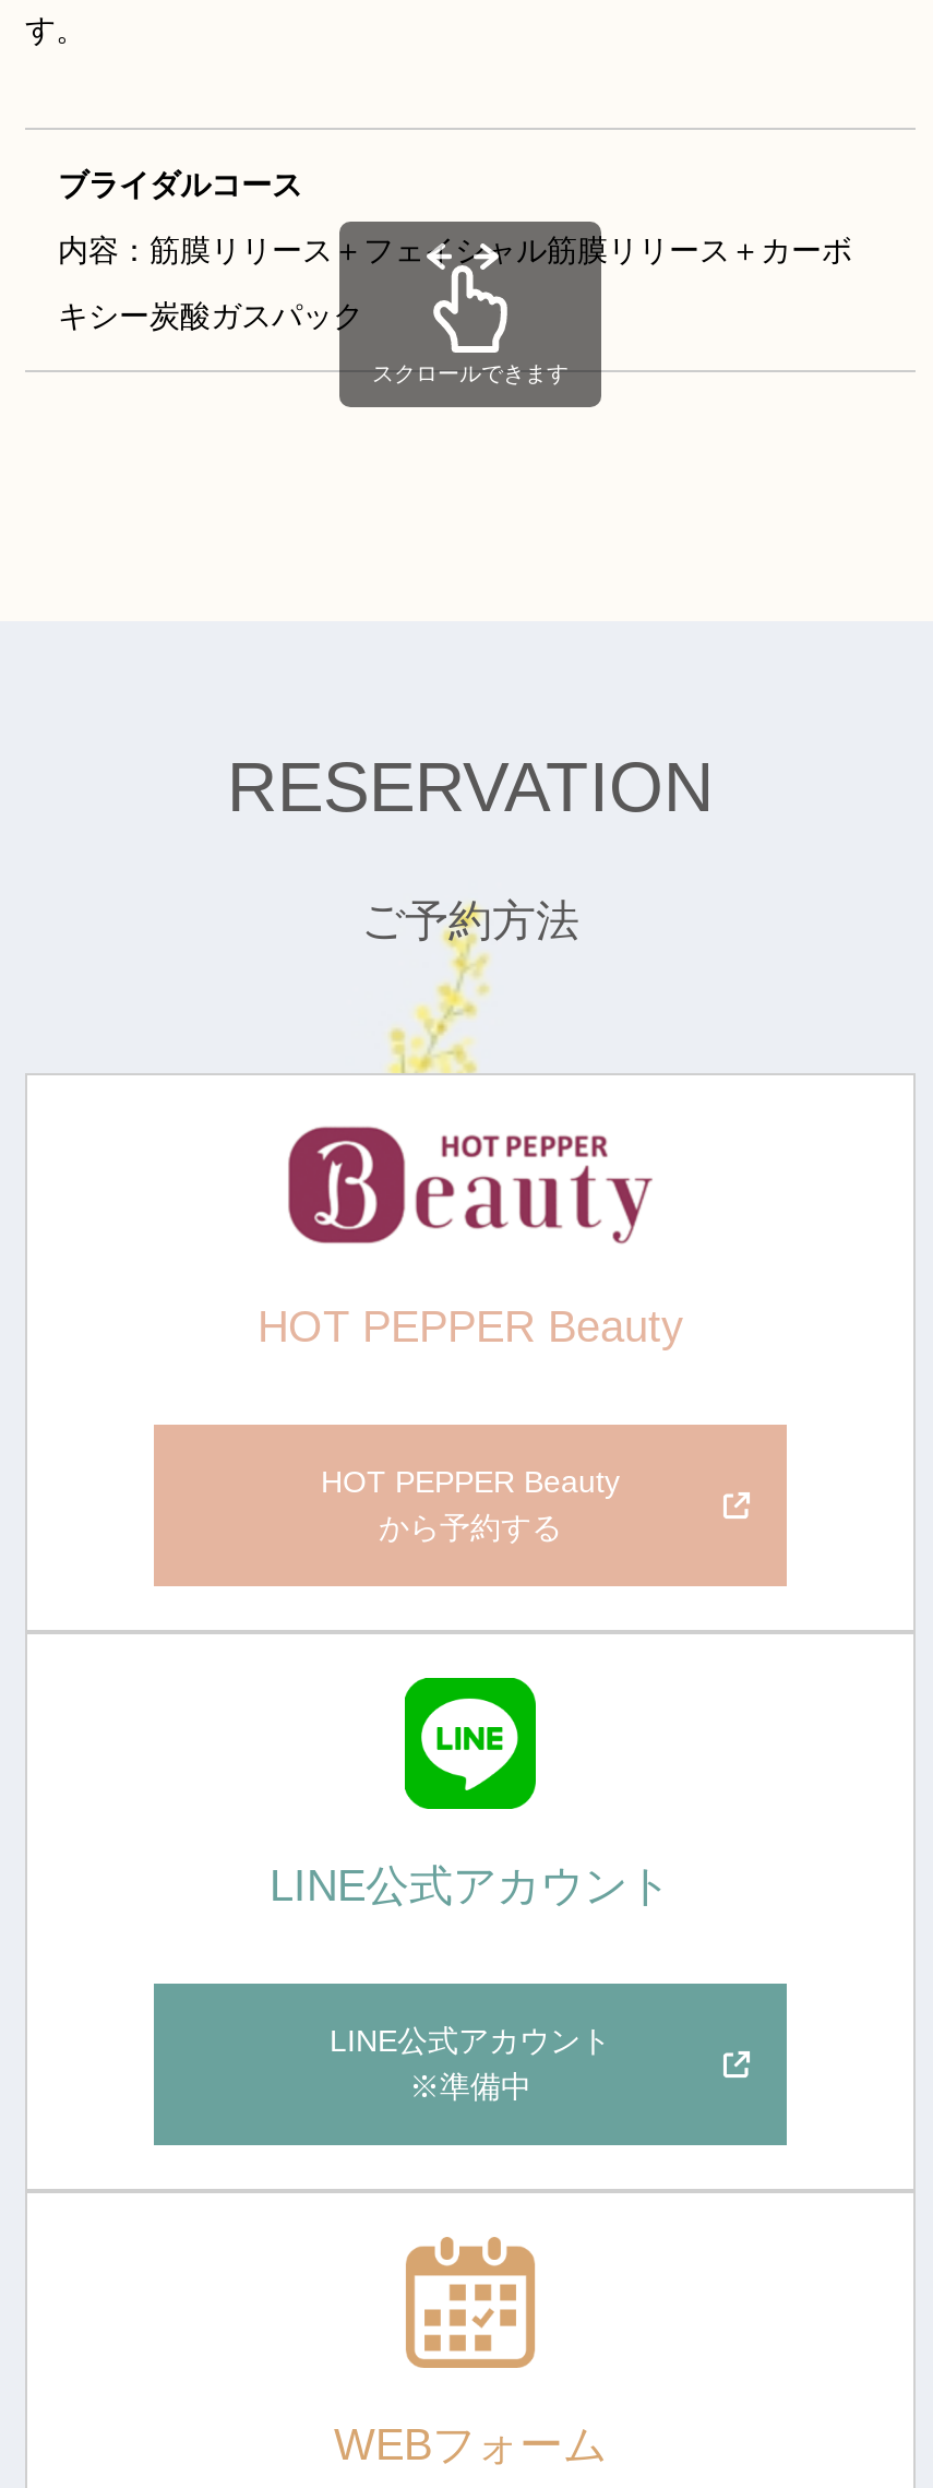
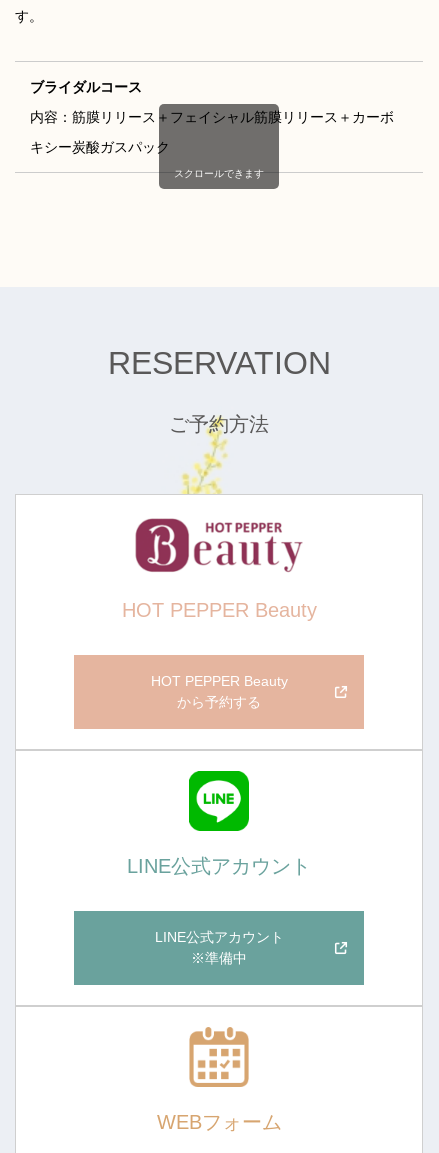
- [image]
